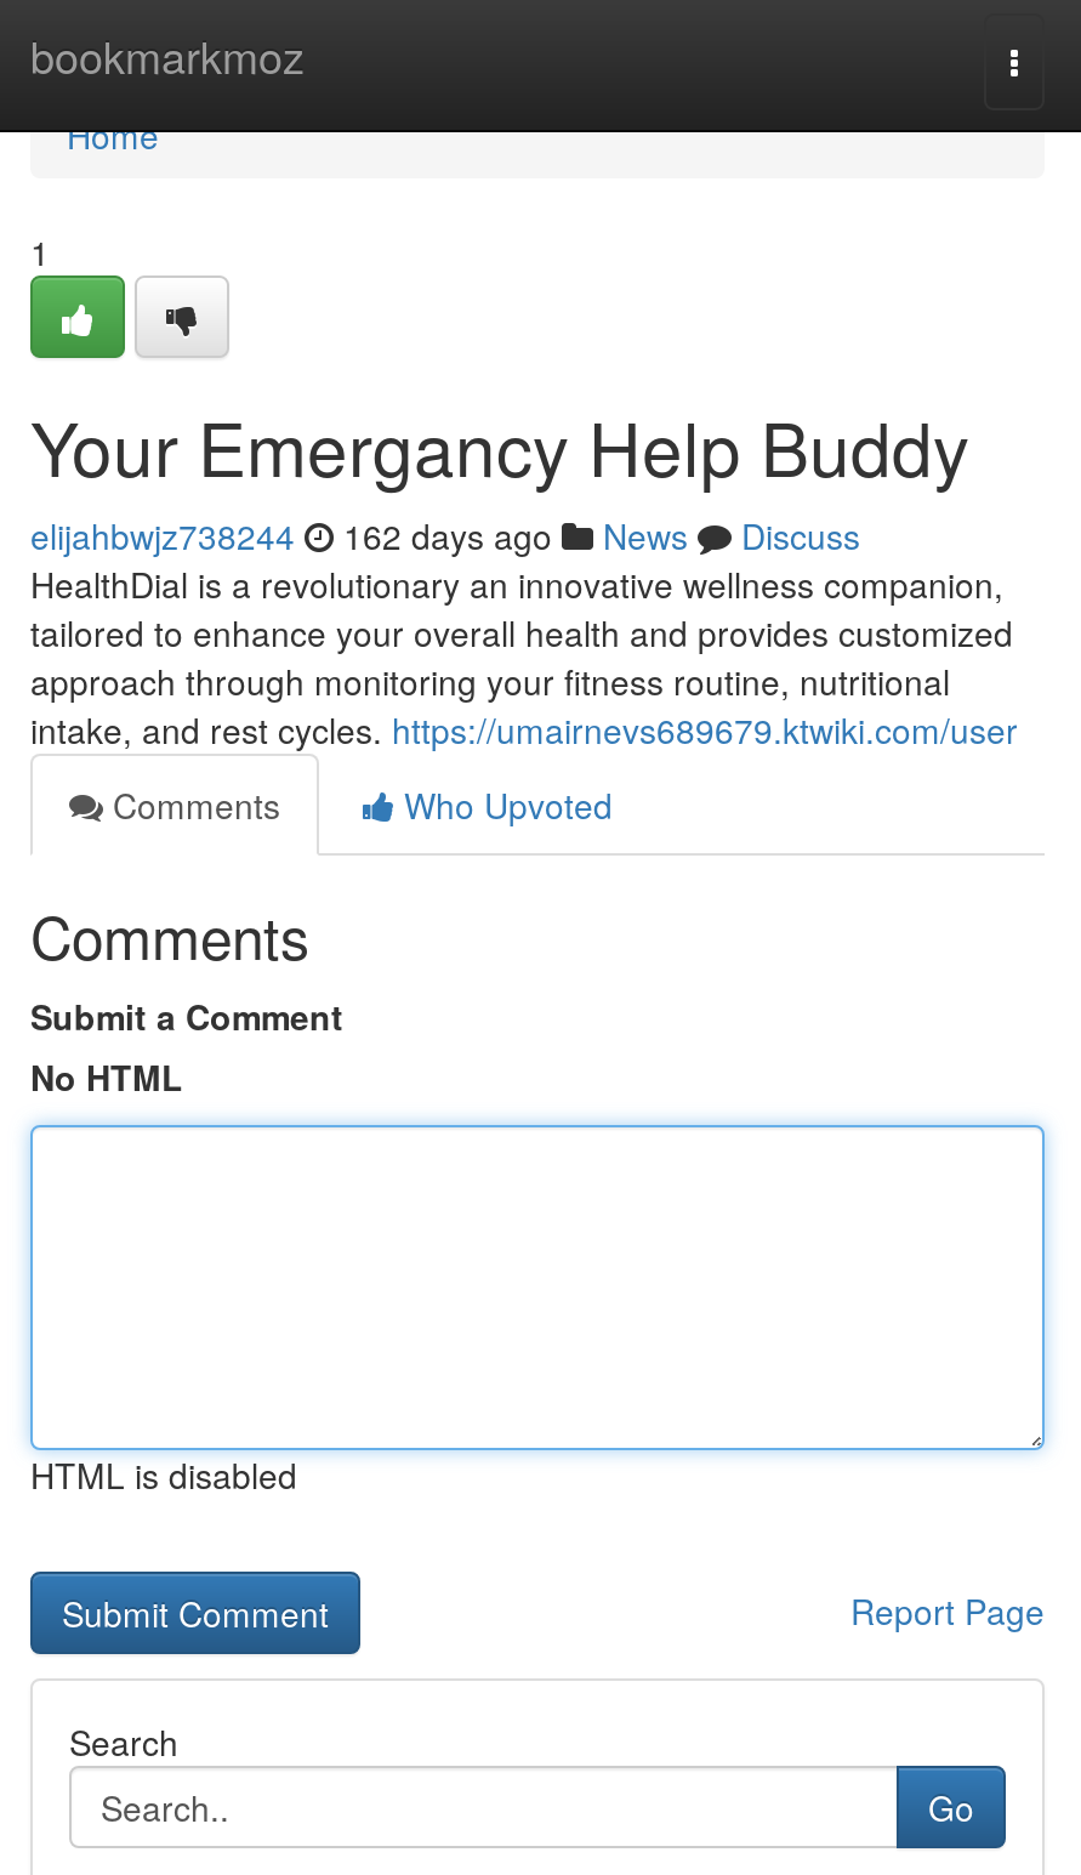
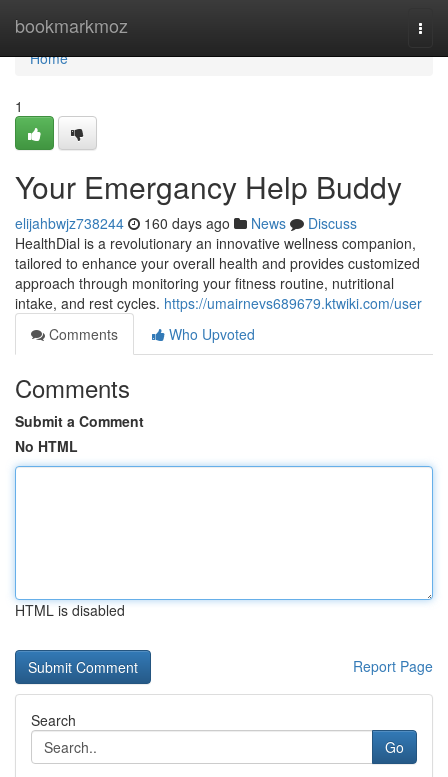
- elijahbwjz738244 162 days ago News Discuss
+ elijahbwjz738244 160 days ago News Discuss
